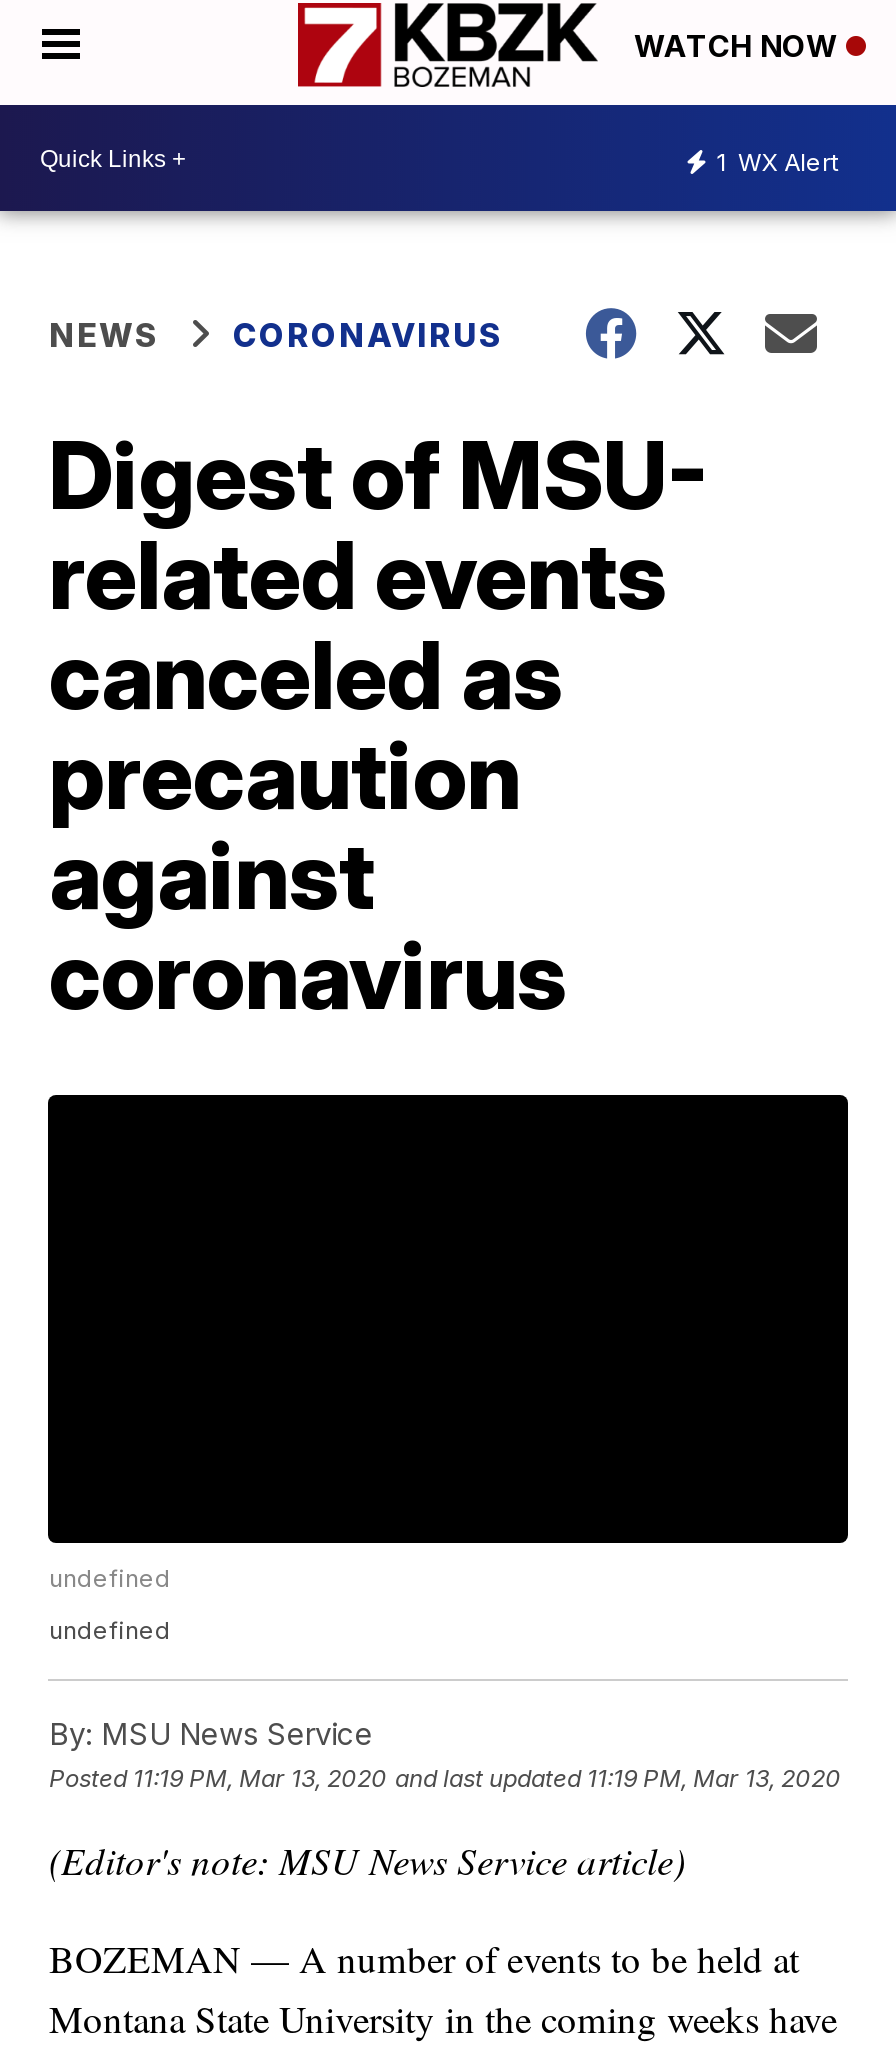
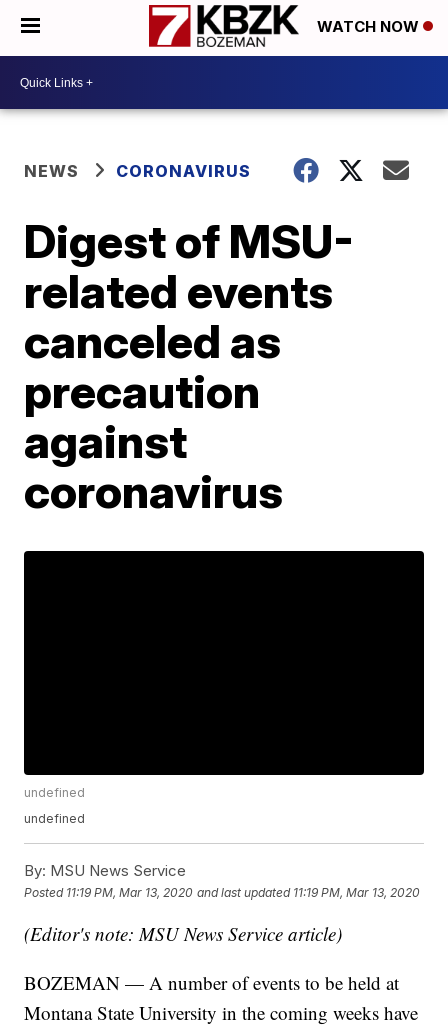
- 1 WX Alert
